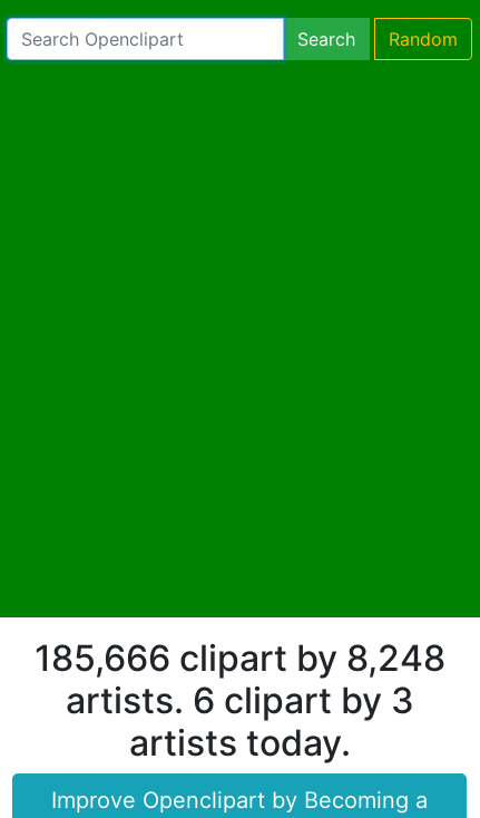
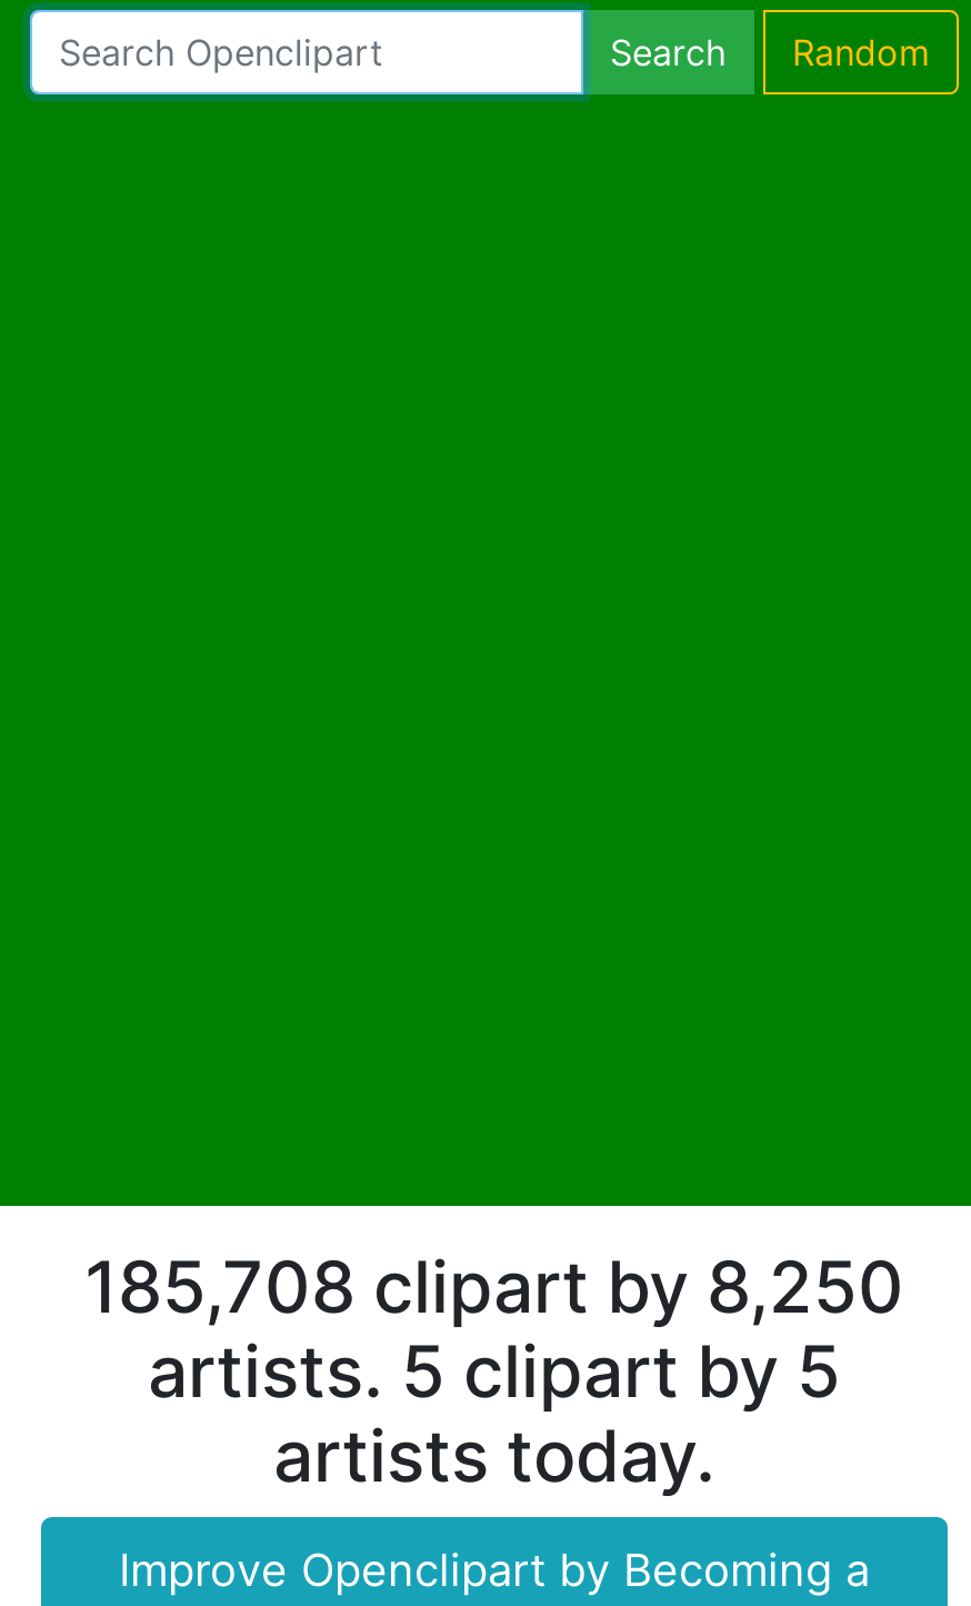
- 185,666 clipart by 8,248
+ 185,708 clipart by 8,250

- artists. 6 clipart by 3
+ artists. 5 clipart by 5
